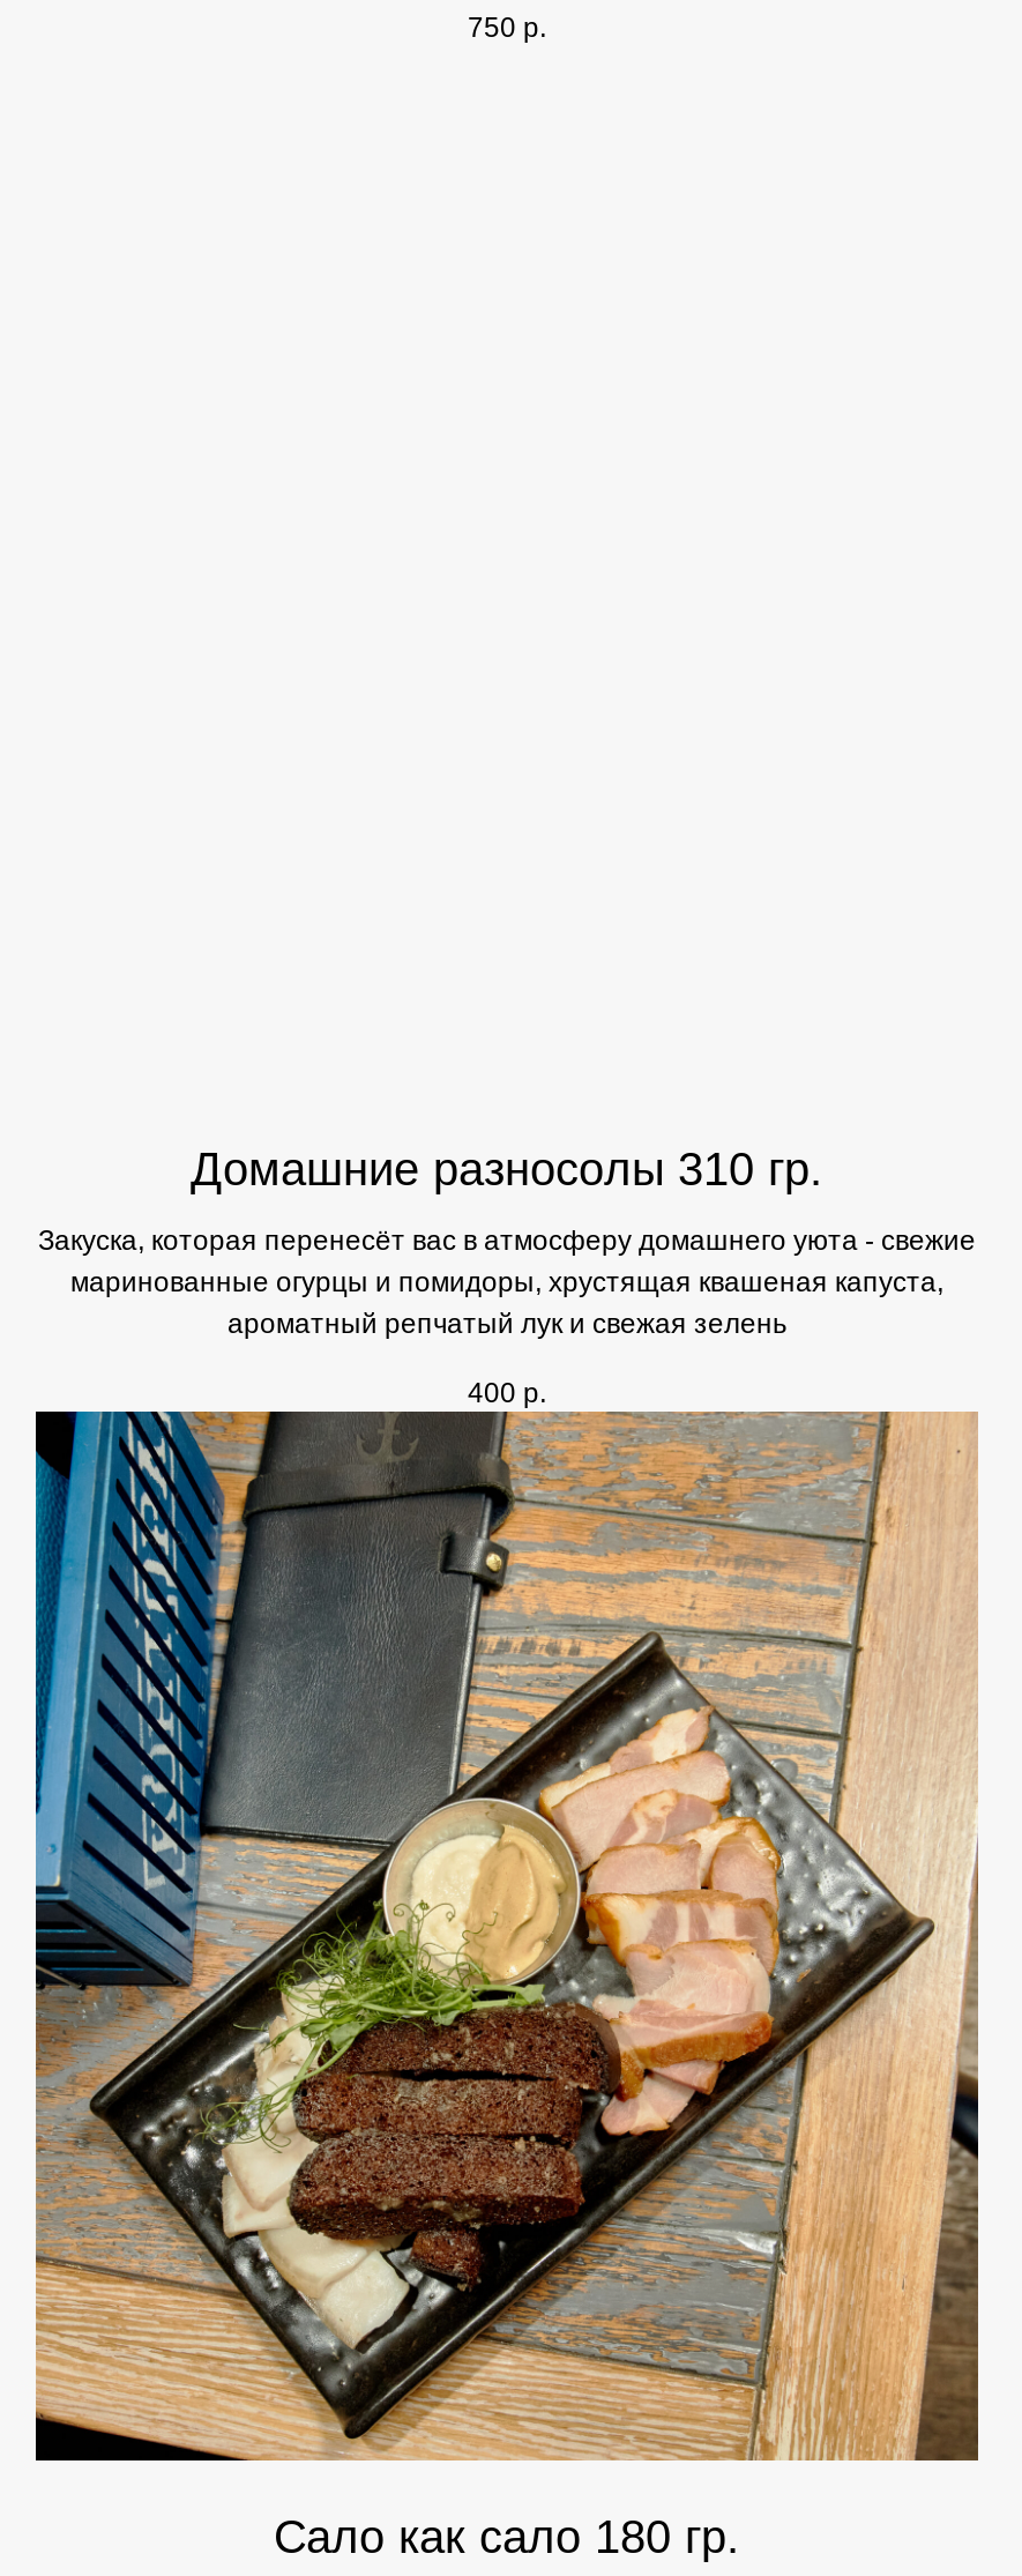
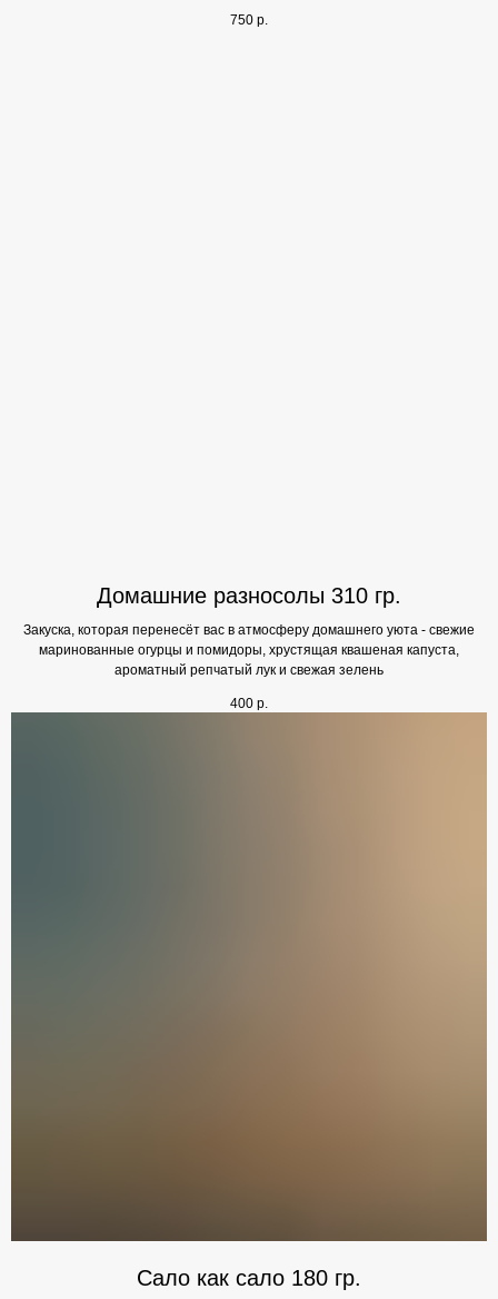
- [image]
+ [image]
